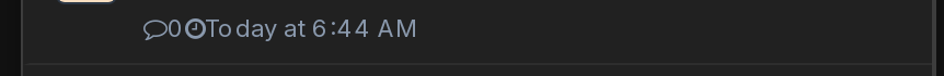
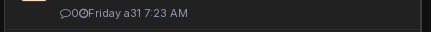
- 0 Today at 6:44 AM
+ 0 Friday a31 7:23 AM
